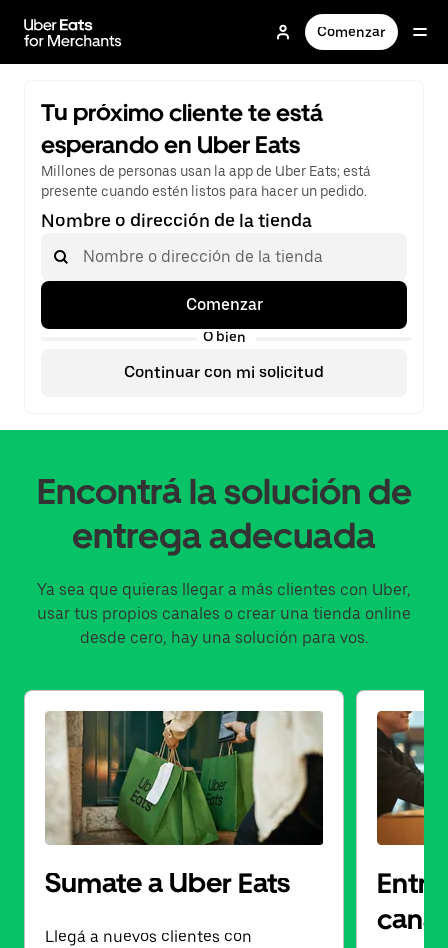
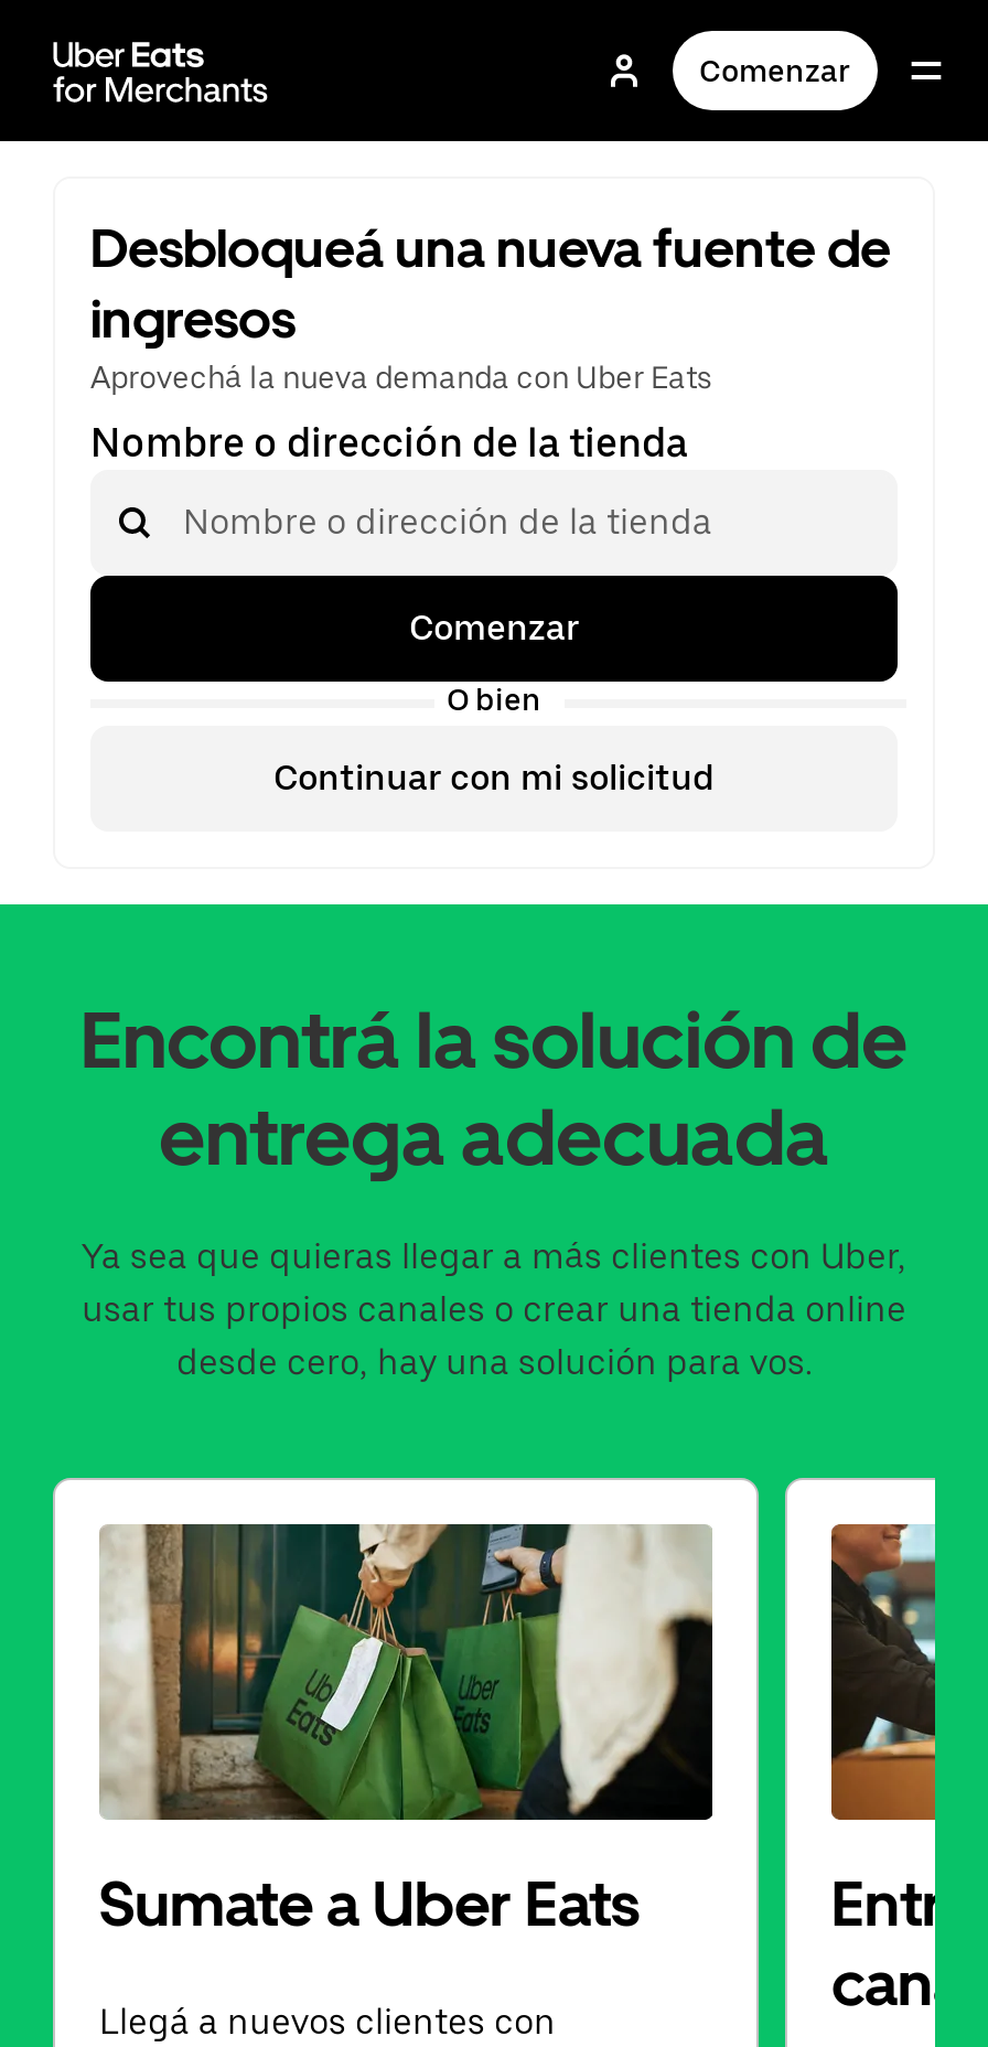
- Tu próximo cliente te está
- esperando en Uber Eats
- Millones de personas usan la app de Uber Eats; está
- presente cuando estén listos para hacer un pedido.
+ Desbloqueá una nueva fuente de
+ ingresos
+ Aprovechá la nueva demanda con Uber Eats
